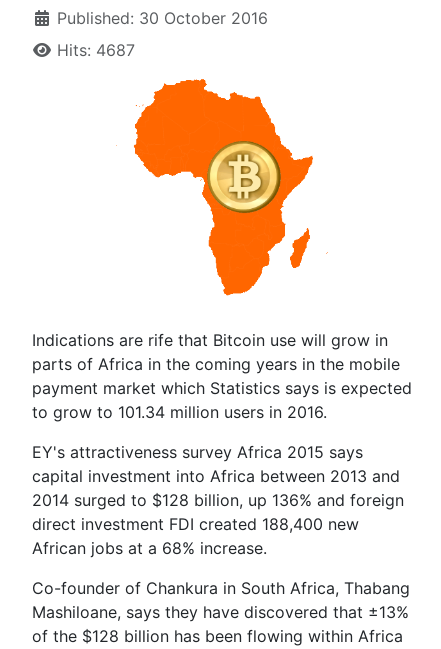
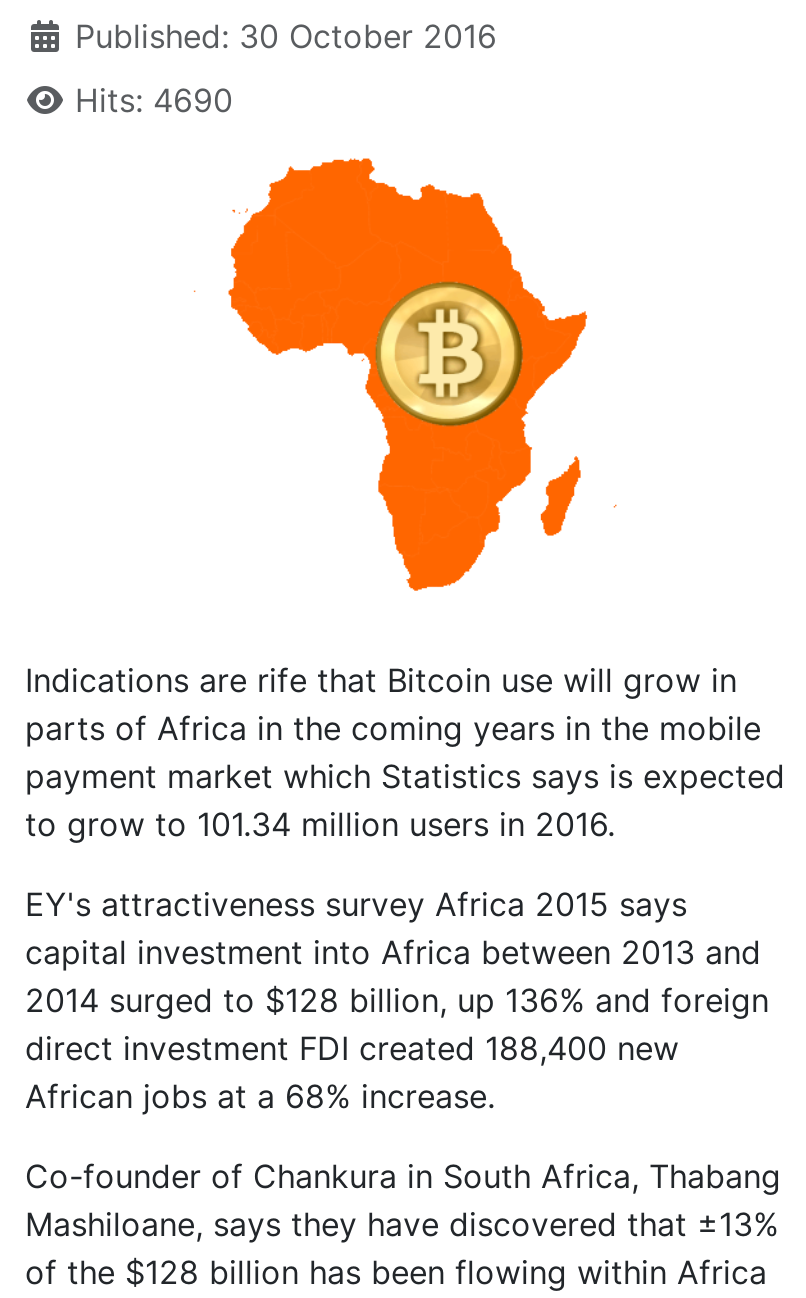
- Hits: 4687
+ Hits: 4690
